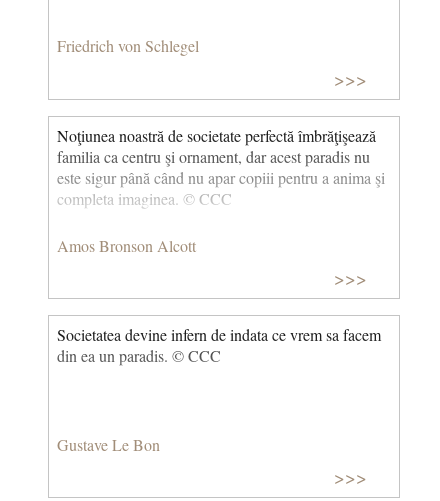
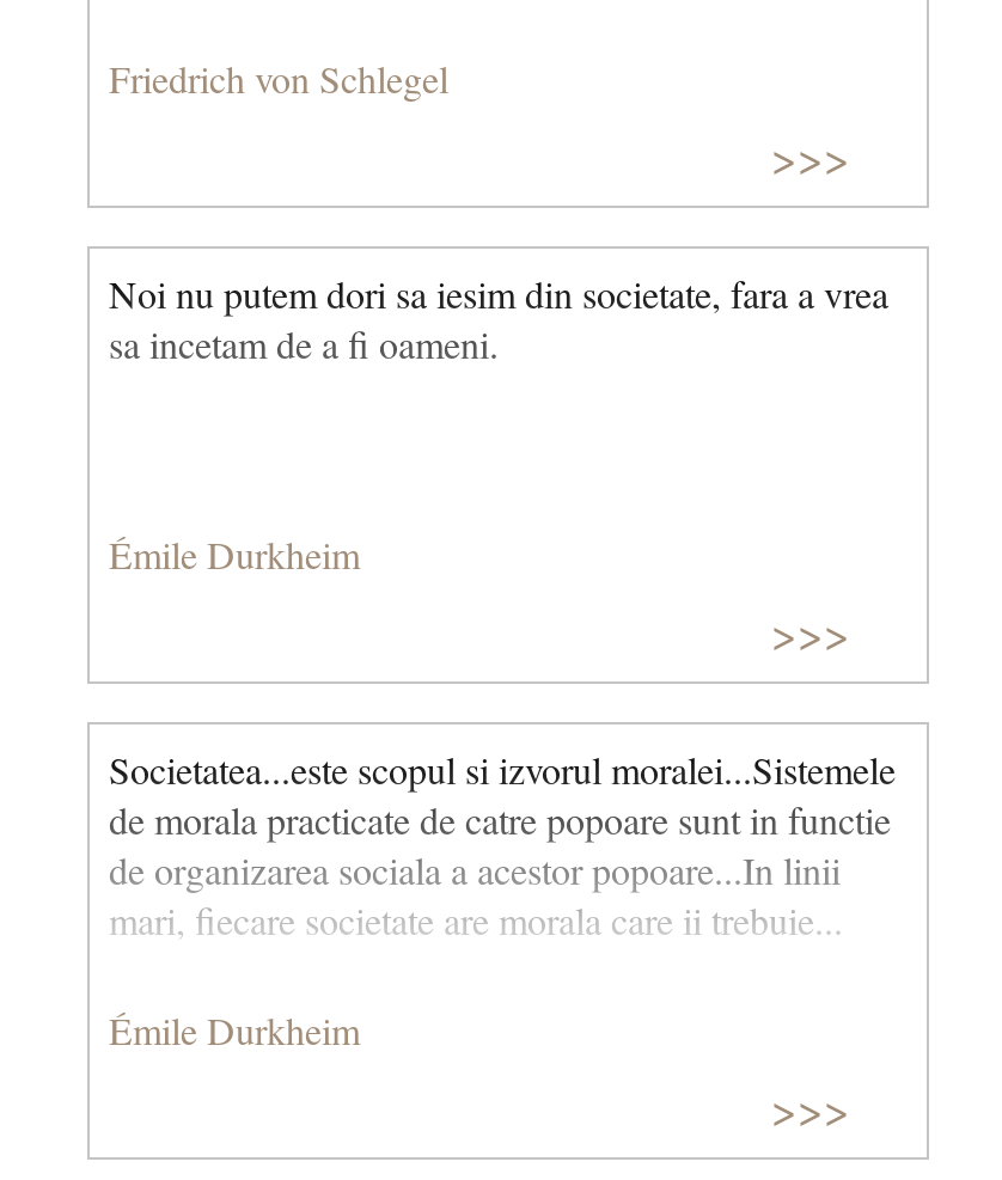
- Noţiunea noastră de societate perfectă îmbrăţişează
- familia ca centru şi ornament, dar acest paradis nu
- este sigur până când nu apar copiii pentru a anima şi
- completa imaginea. © CCC
+ Noi nu putem dori sa iesim din societate, fara a vrea
+ sa incetam de a fi oameni.

- Amos Bronson Alcott
+ Émile Durkheim

- Societatea devine infern de indata ce vrem sa facem
- din ea un paradis. © CCC
+ Societatea...este scopul si izvorul moralei...Sistemele
+ de morala practicate de catre popoare sunt in functie
+ de organizarea sociala a acestor popoare...In linii
+ mari, fiecare societate are morala care ii trebuie...

- Gustave Le Bon
+ Émile Durkheim
